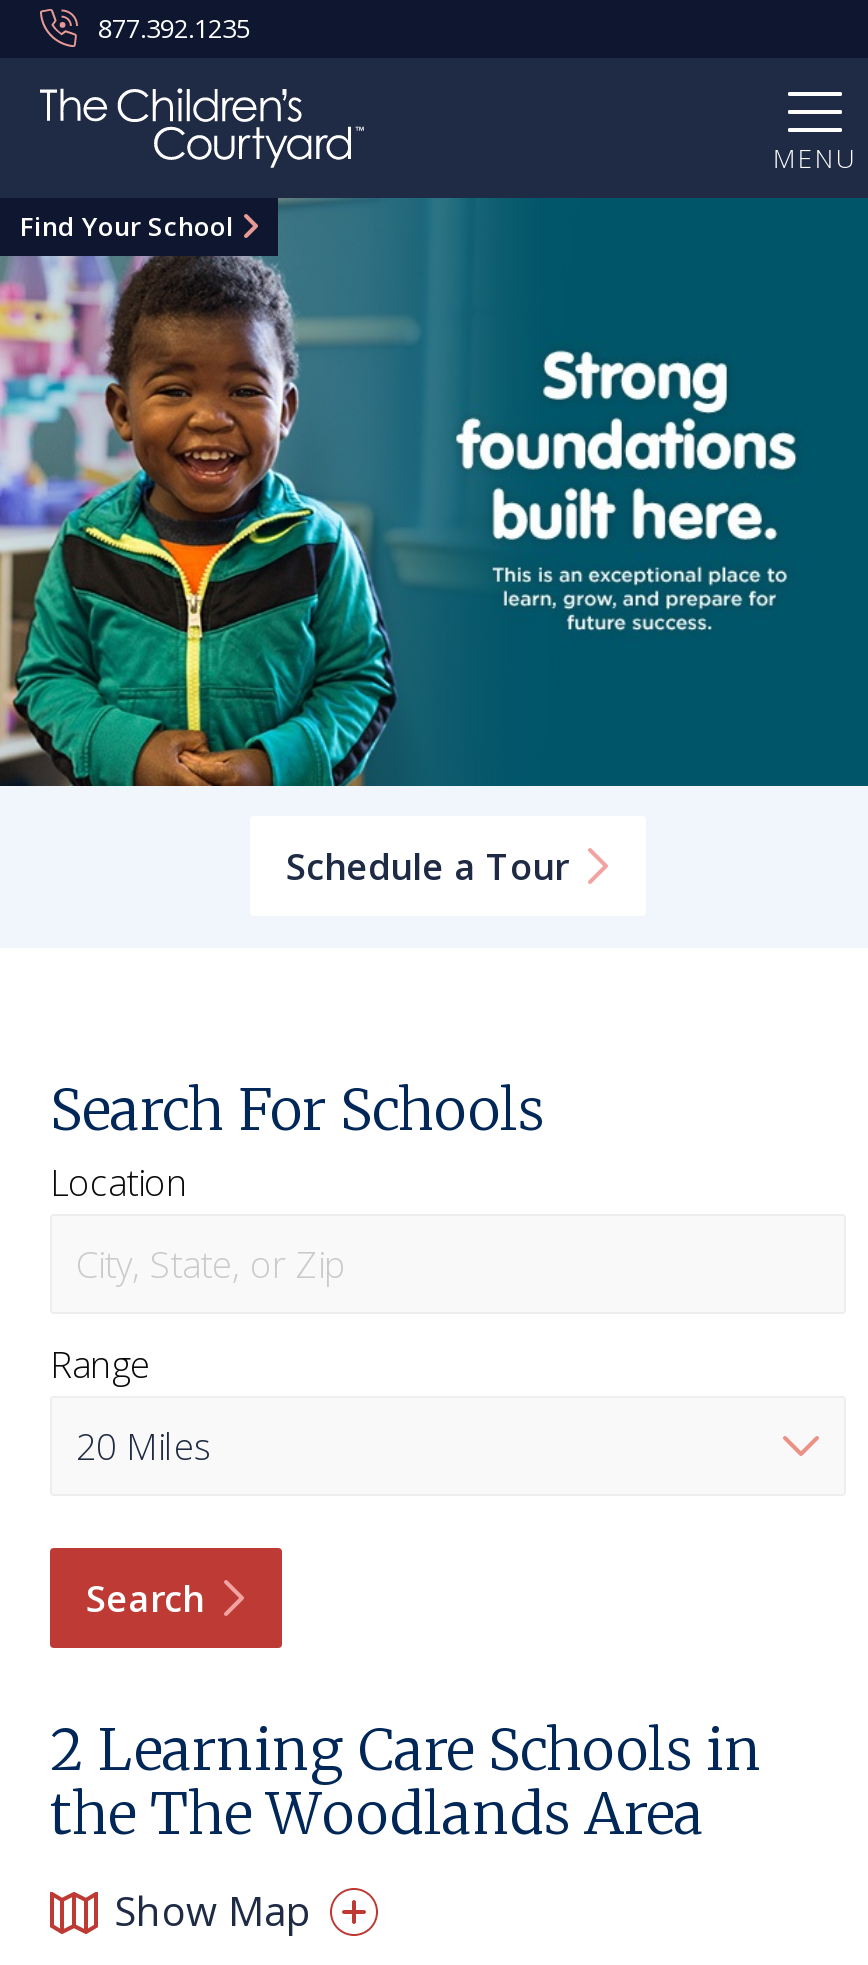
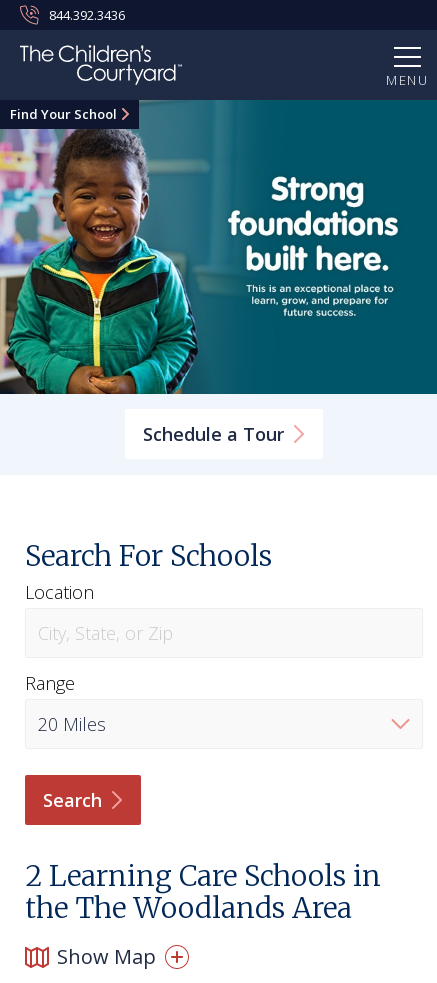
- 877.392.1235
+ 844.392.3436
